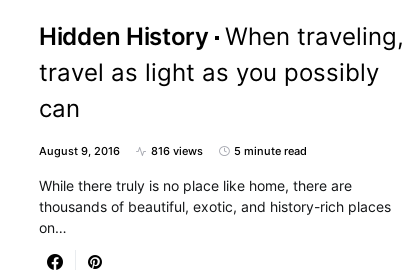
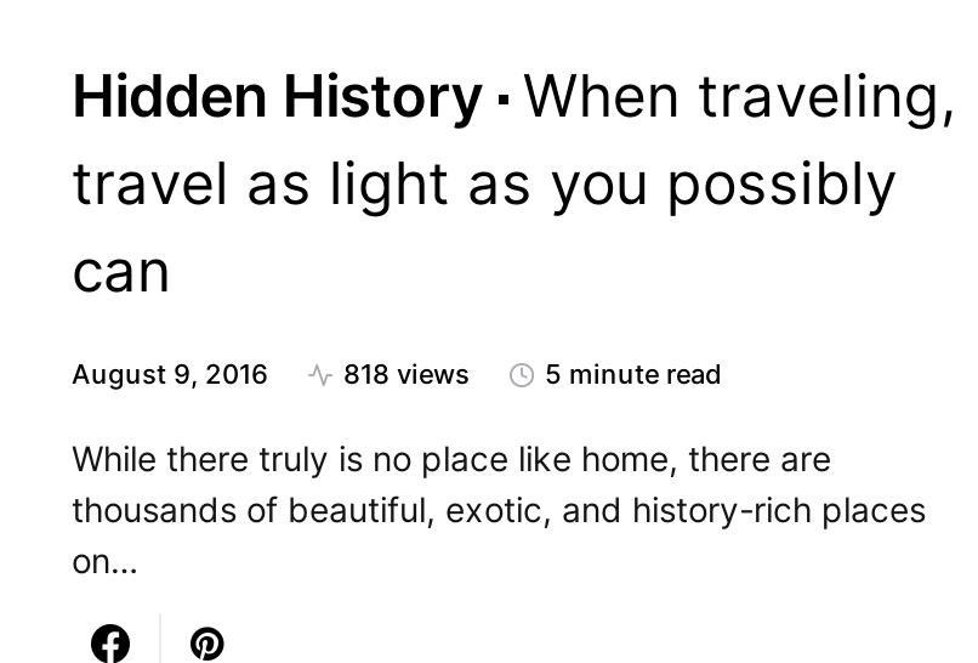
- 816 views
+ 818 views
